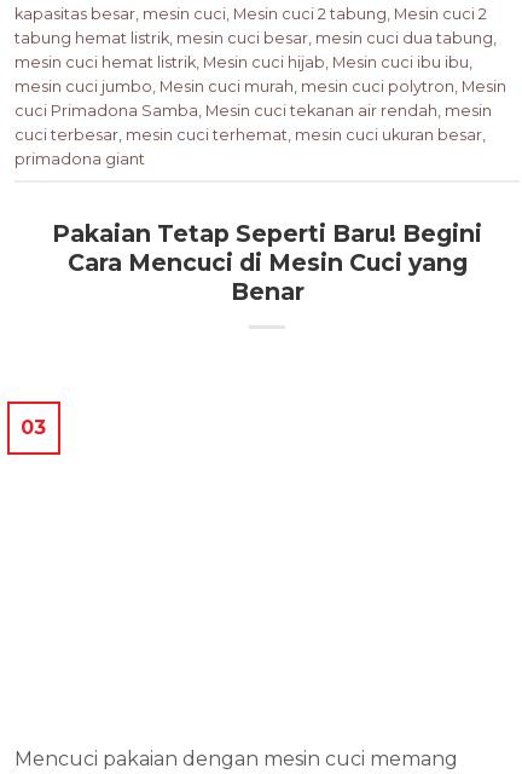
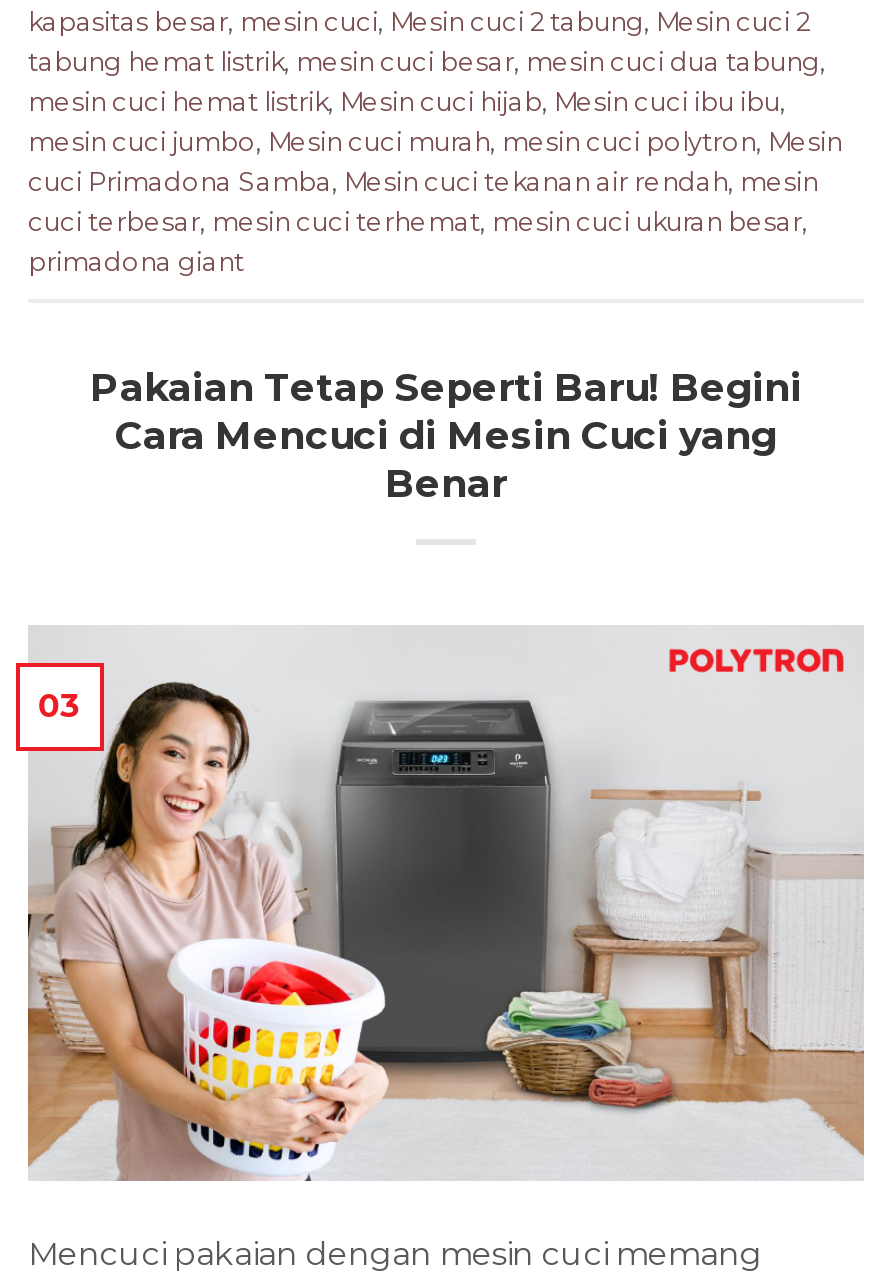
+ [image]
